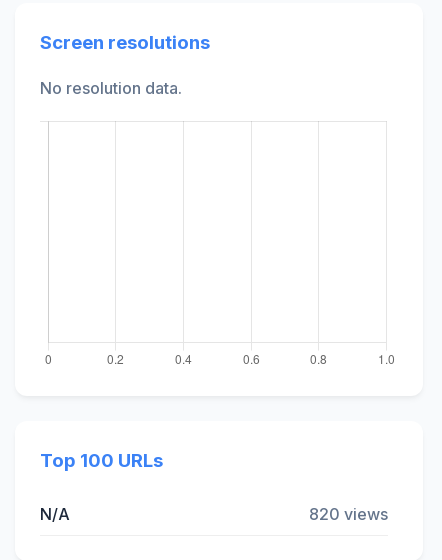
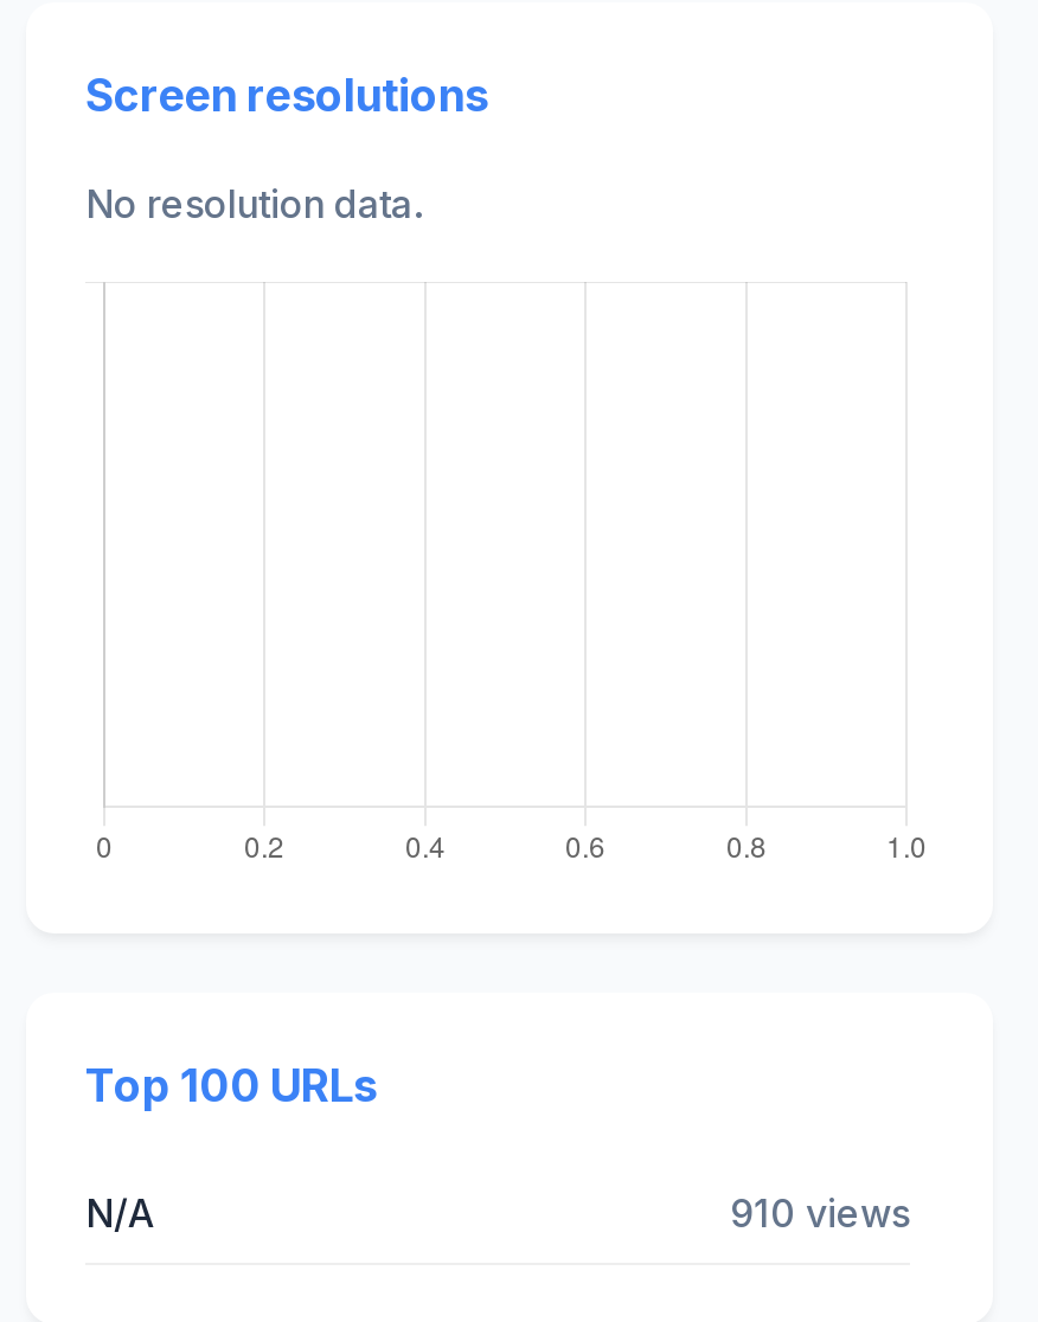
- 820 views
+ 910 views
